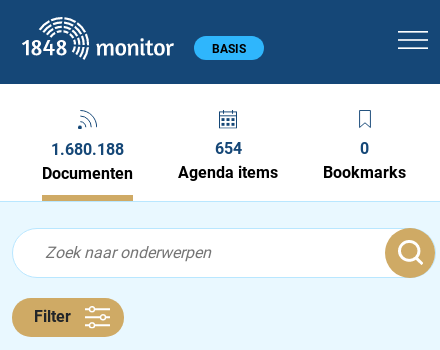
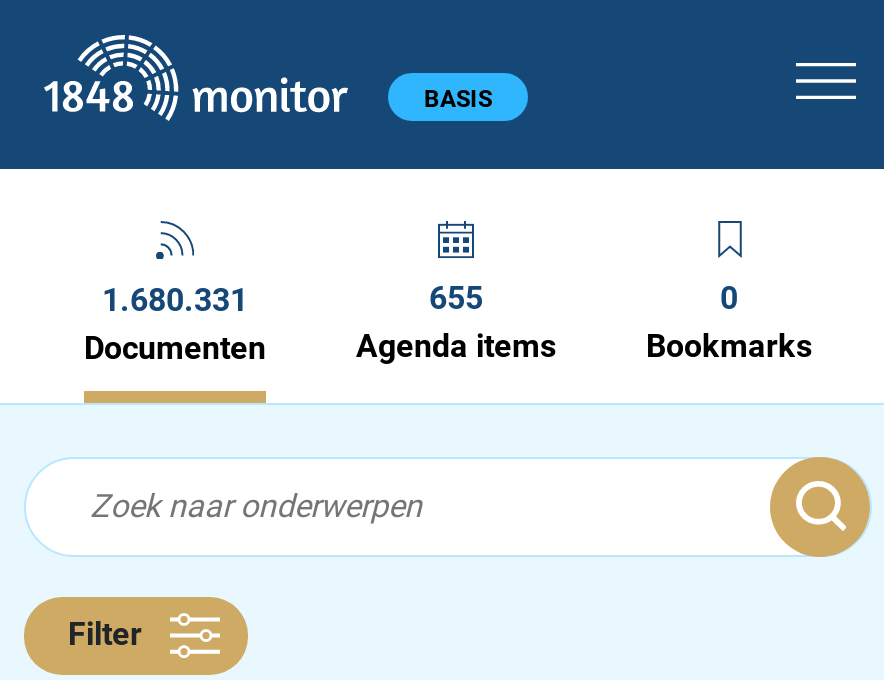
- 1.680.188
+ 1.680.331

- 654
+ 655
